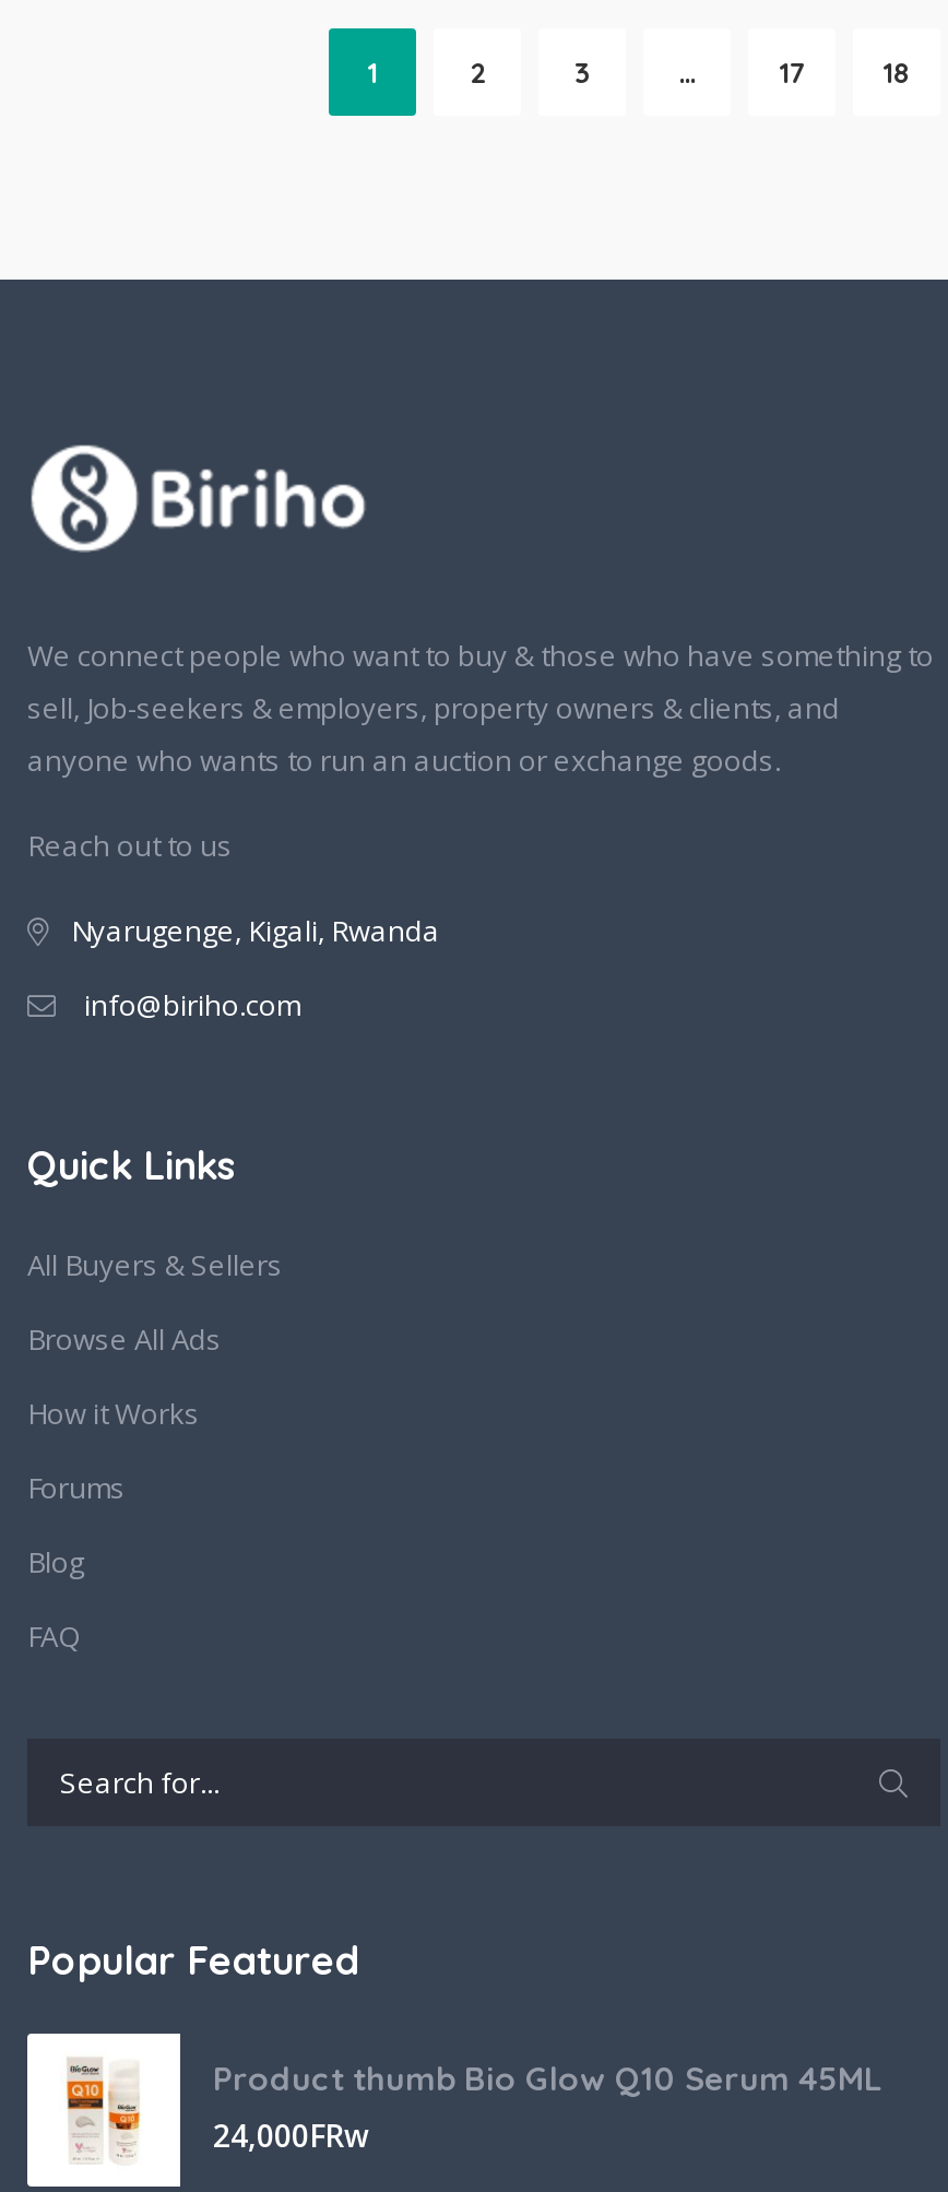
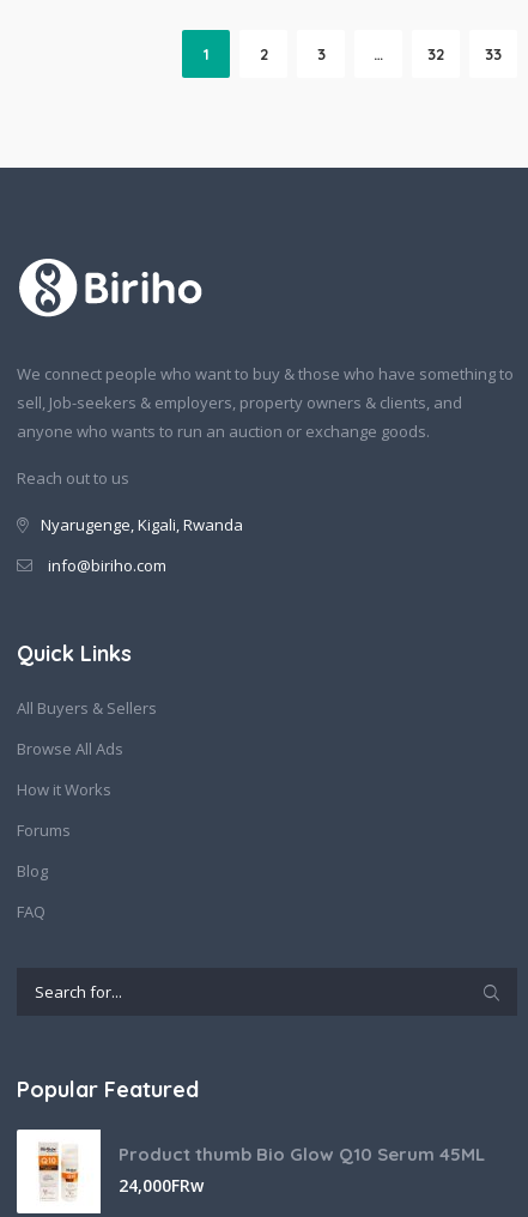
- 17
+ 32

- 18
+ 33
